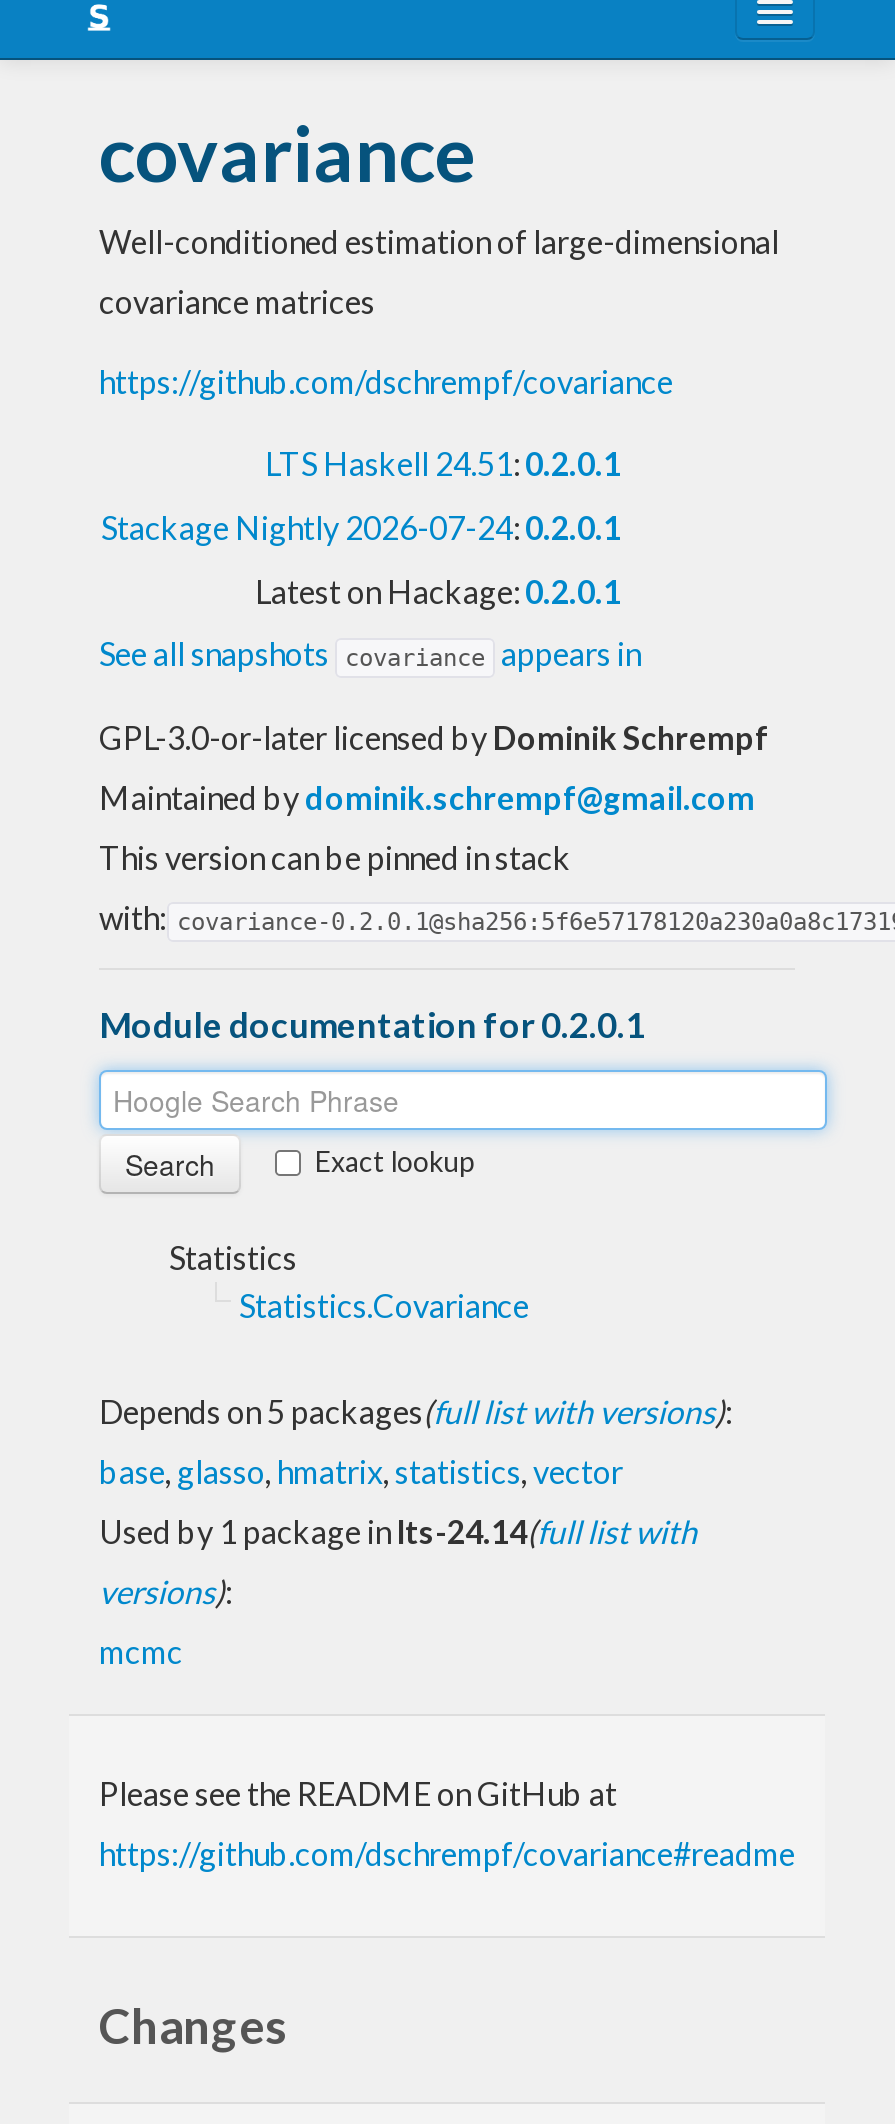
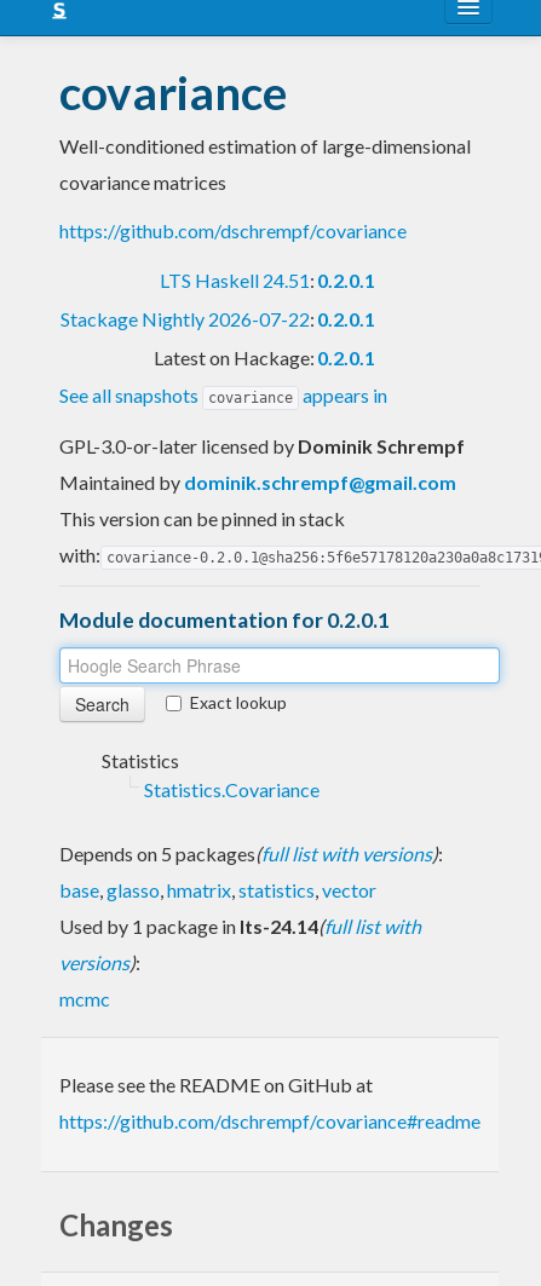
- Stackage Nightly 2026-07-24: 0.2.0.1
+ Stackage Nightly 2026-07-22: 0.2.0.1
